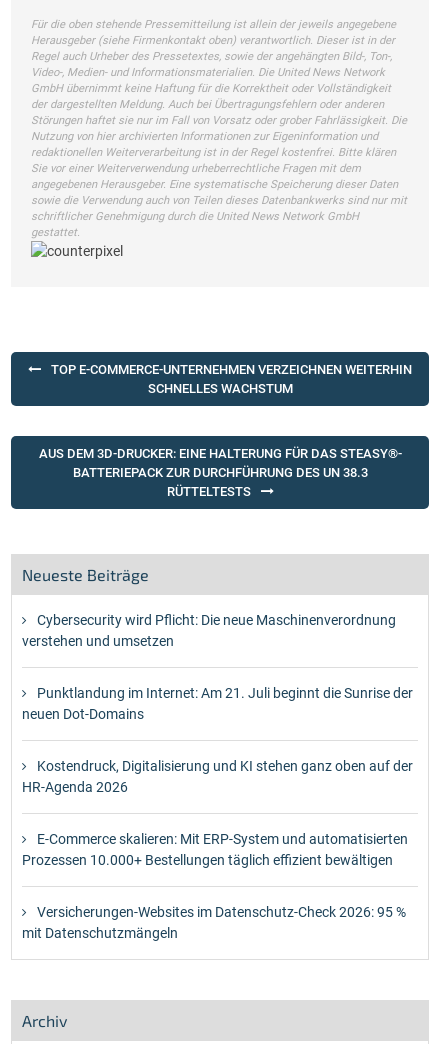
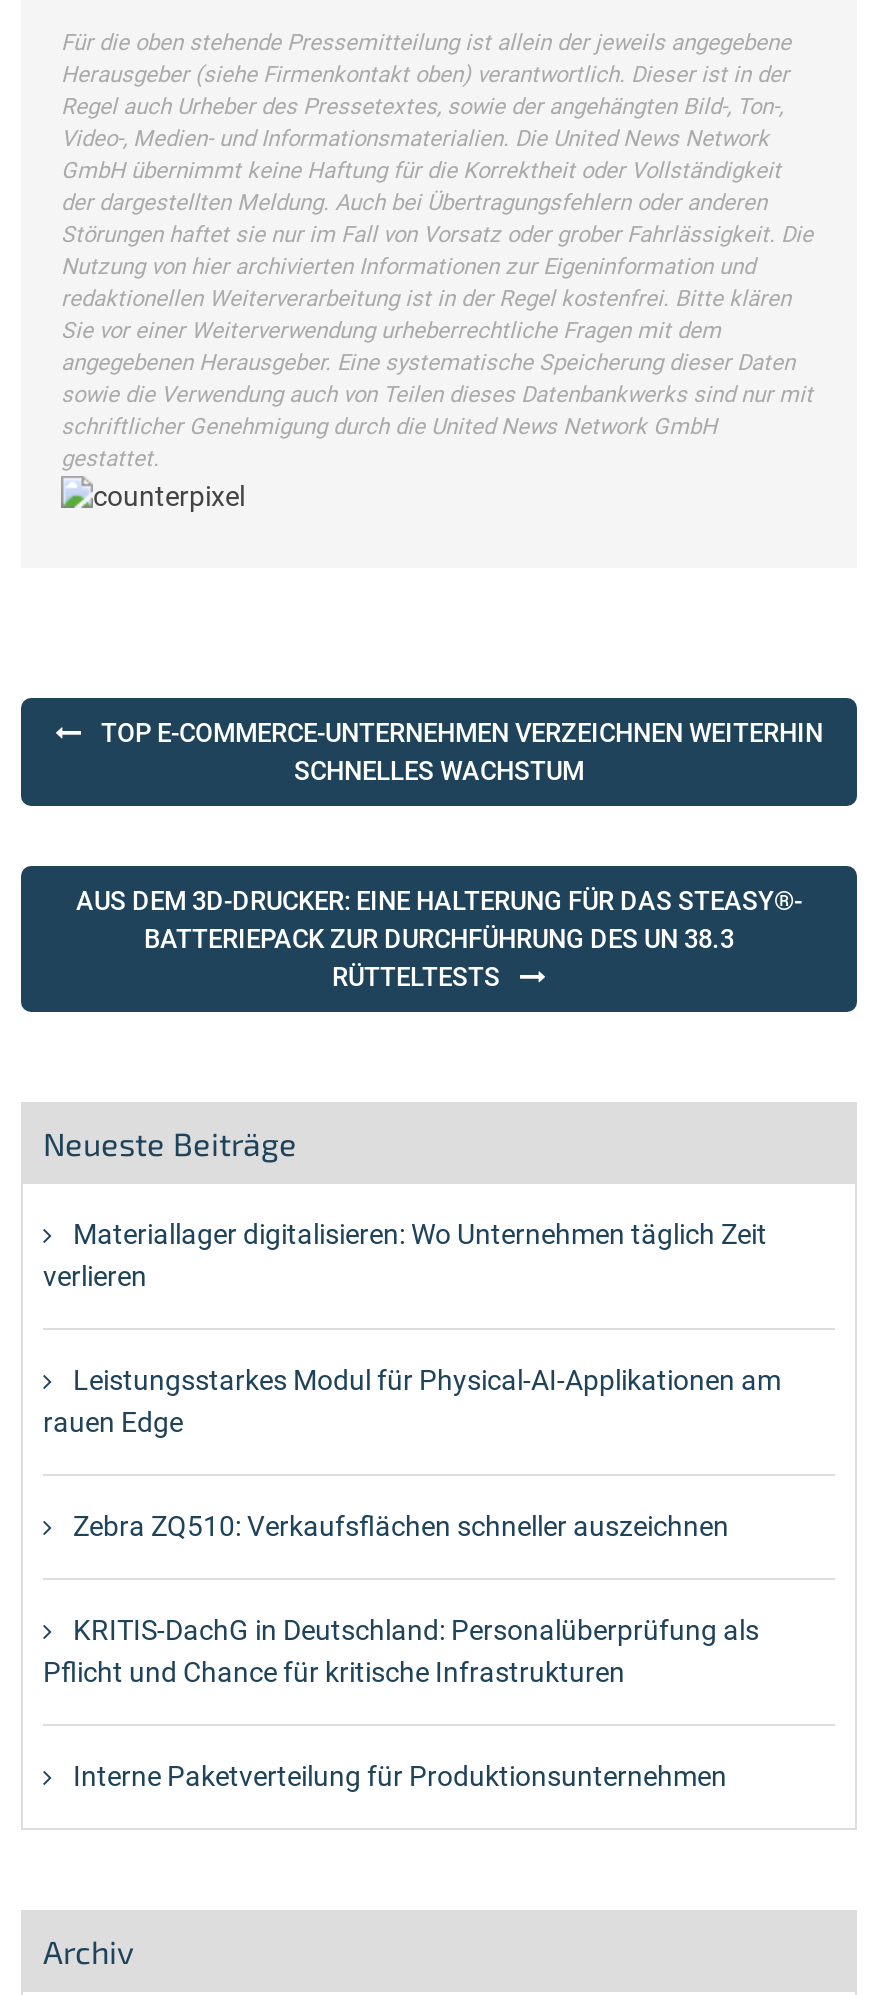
- Cybersecurity wird Pflicht: Die neue Maschinenverordnung
- verstehen und umsetzen
+ Materiallager digitalisieren: Wo Unternehmen täglich Zeit
+ verlieren

- Punktlandung im Internet: Am 21. Juli beginnt die Sunrise der
- neuen Dot-Domains
+ Leistungsstarkes Modul für Physical-AI-Applikationen am
+ rauen Edge

- Kostendruck, Digitalisierung und KI stehen ganz oben auf der
- HR-Agenda 2026
+ Zebra ZQ510: Verkaufsflächen schneller auszeichnen

- E-Commerce skalieren: Mit ERP-System und automatisierten
- Prozessen 10.000+ Bestellungen täglich effizient bewältigen
+ KRITIS-DachG in Deutschland: Personalüberprüfung als
+ Pflicht und Chance für kritische Infrastrukturen

- Versicherungen-Websites im Datenschutz-Check 2026: 95 %
- mit Datenschutzmängeln
+ Interne Paketverteilung für Produktionsunternehmen
